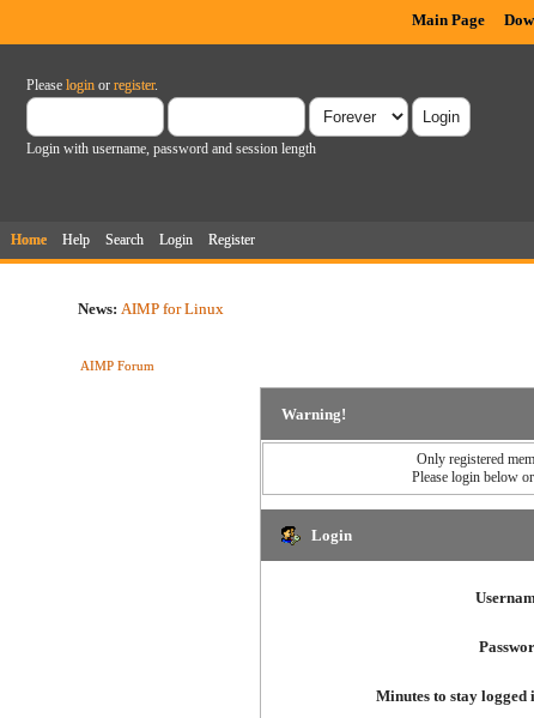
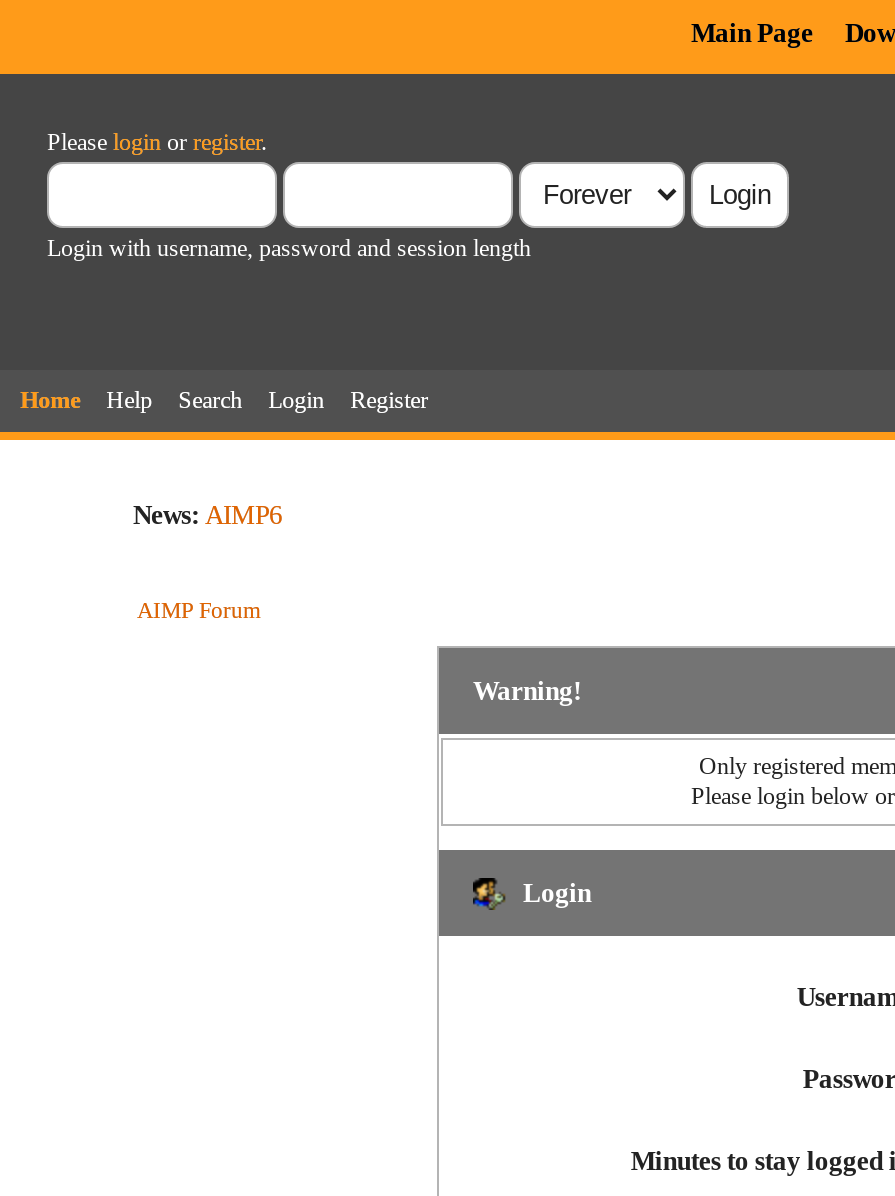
- News: AIMP for Linux
+ News: AIMP6
